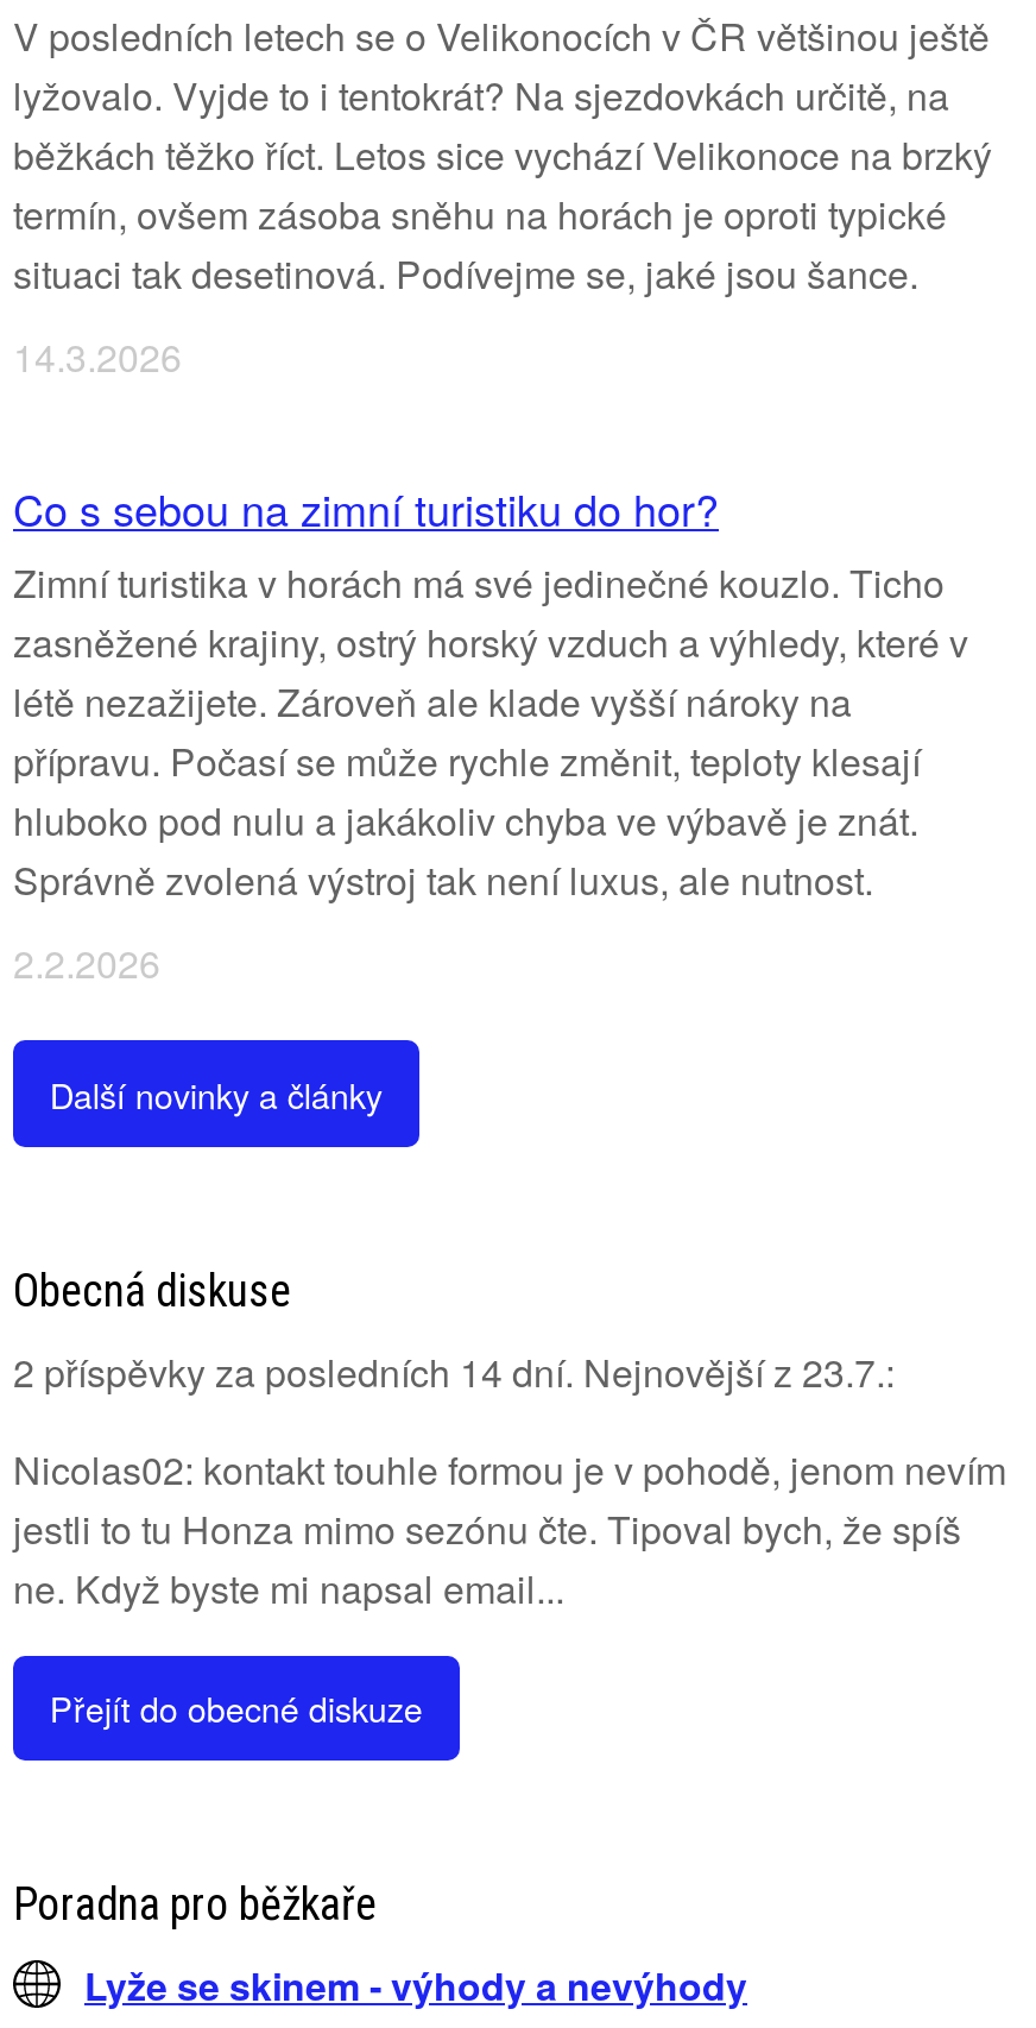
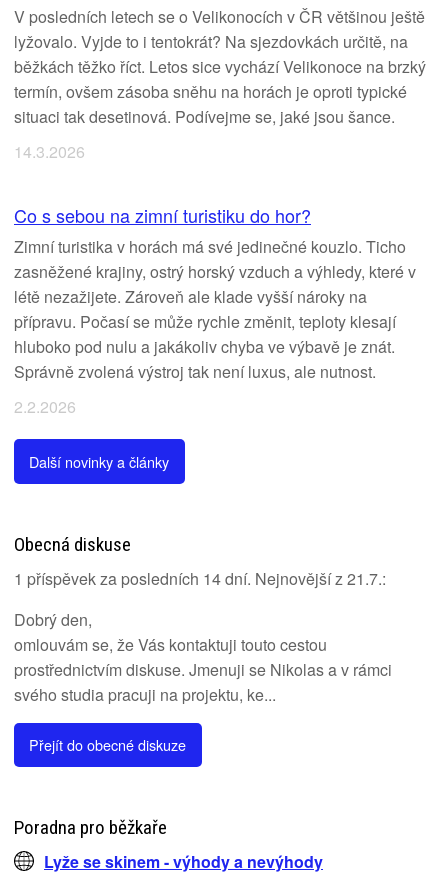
- 2 příspěvky za posledních 14 dní. Nejnovější z 23.7.:
+ 1 příspěvek za posledních 14 dní. Nejnovější z 21.7.:

- Nicolas02: kontakt touhle formou je v pohodě, jenom nevím
- jestli to tu Honza mimo sezónu čte. Tipoval bych, že spíš
- ne. Když byste mi napsal email...
+ Dobrý den,
+ omlouvám se, že Vás kontaktuji touto cestou
+ prostřednictvím diskuse. Jmenuji se Nikolas a v rámci
+ svého studia pracuji na projektu, ke...
